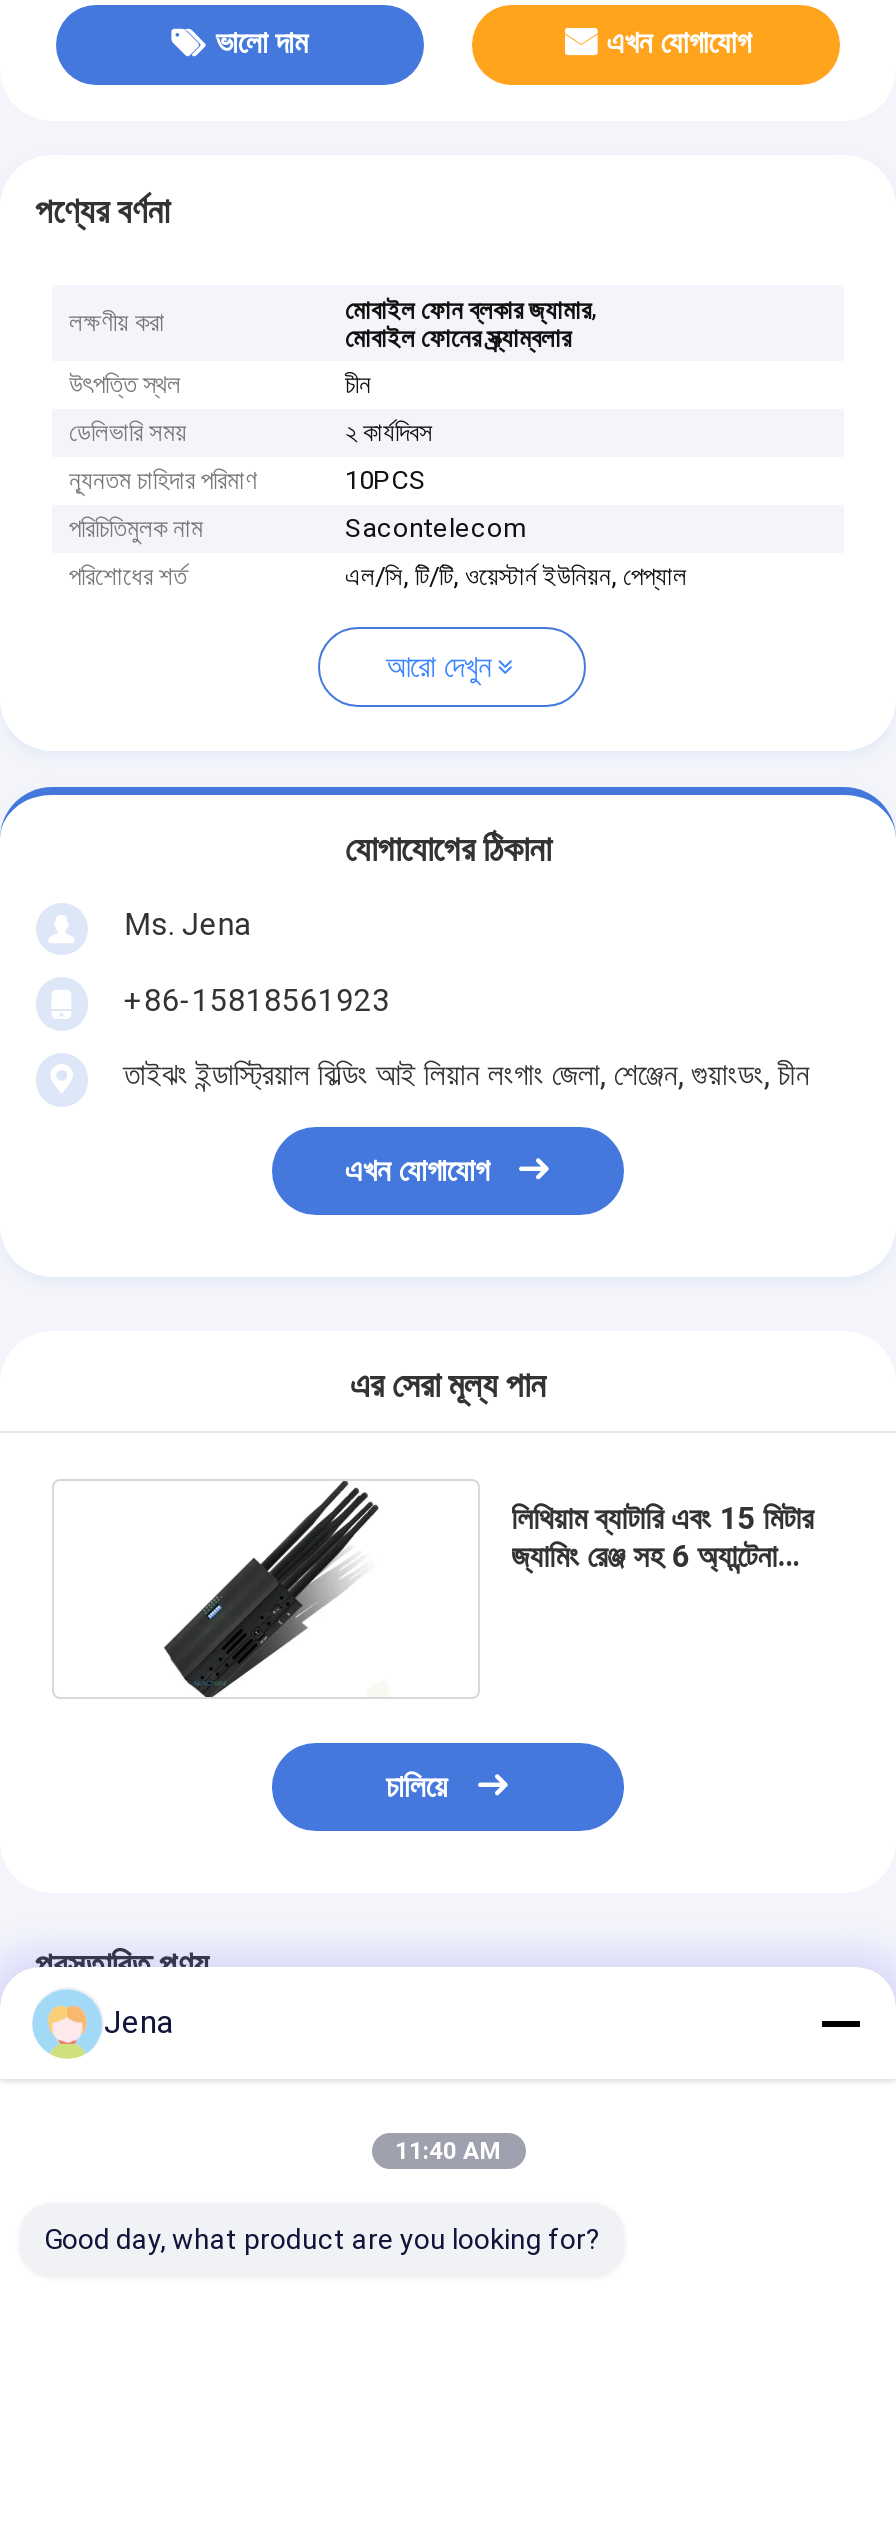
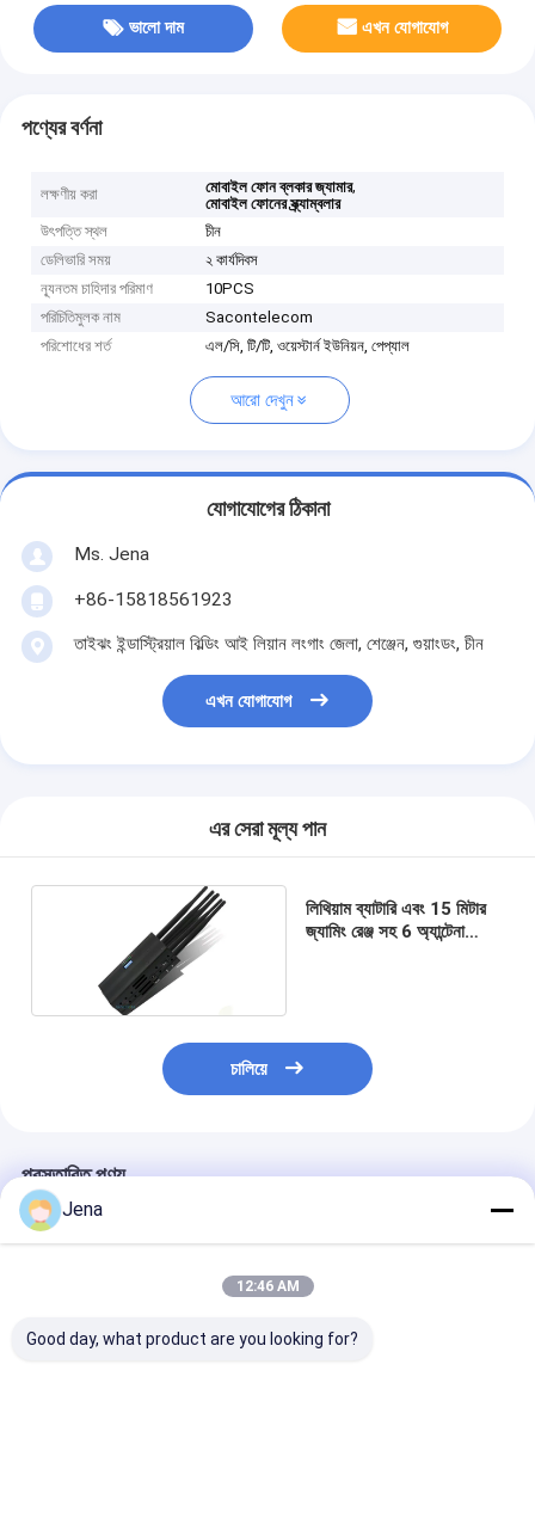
- 11:40 AM
+ 12:46 AM
